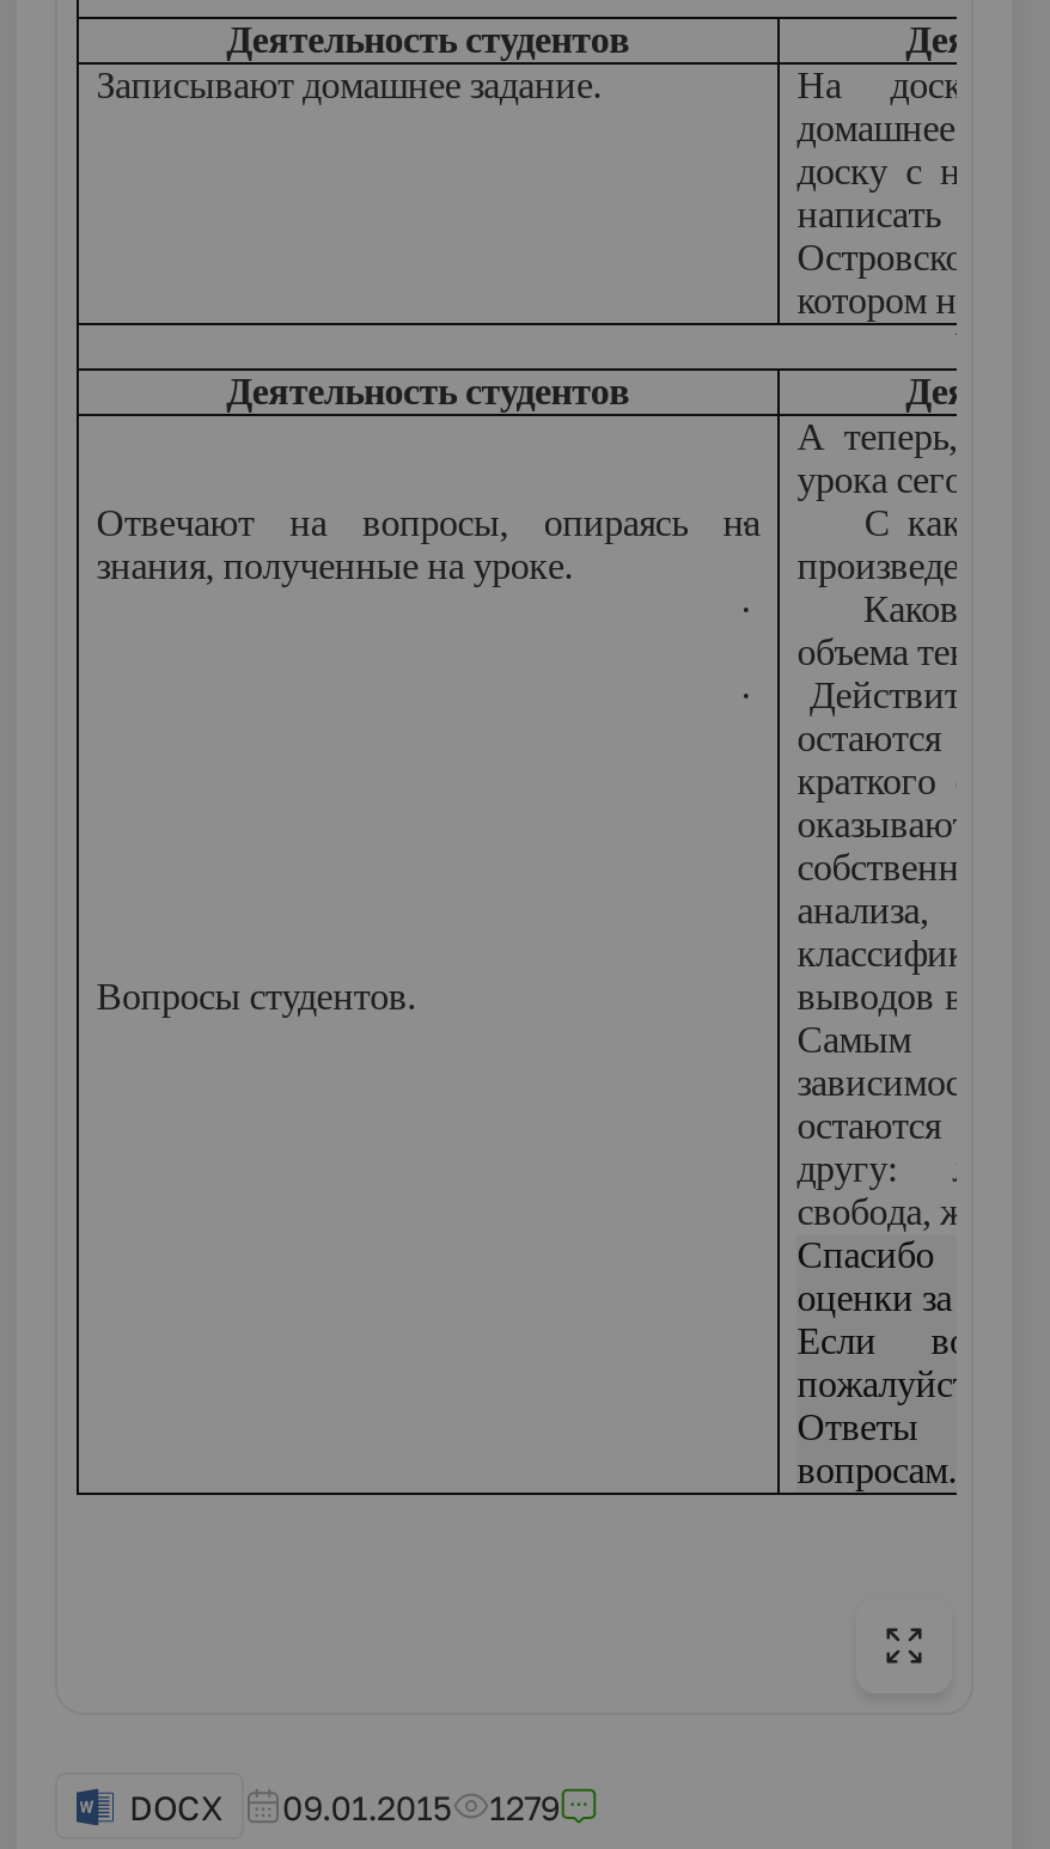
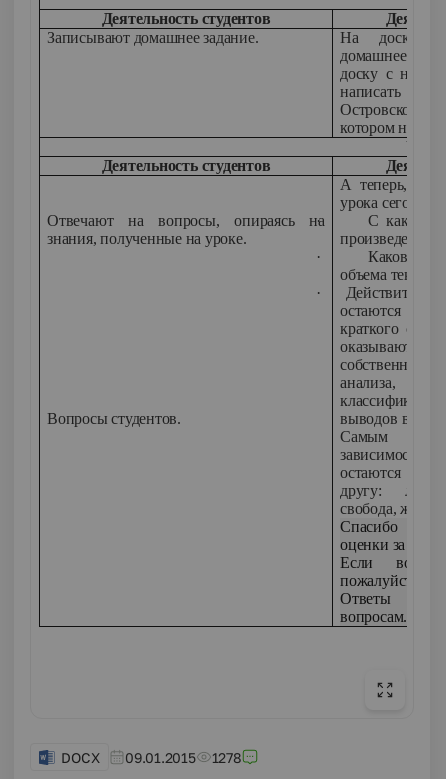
- DOCX 09.01.2015 1279
+ DOCX 09.01.2015 1278
